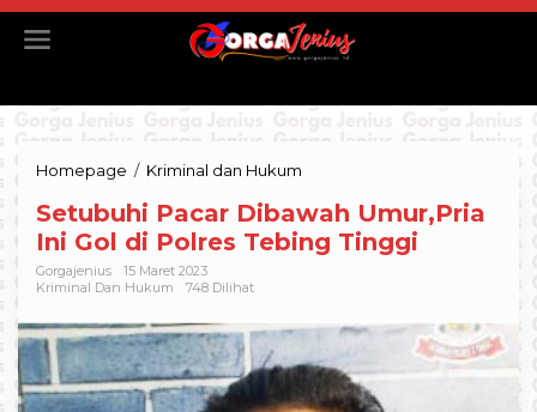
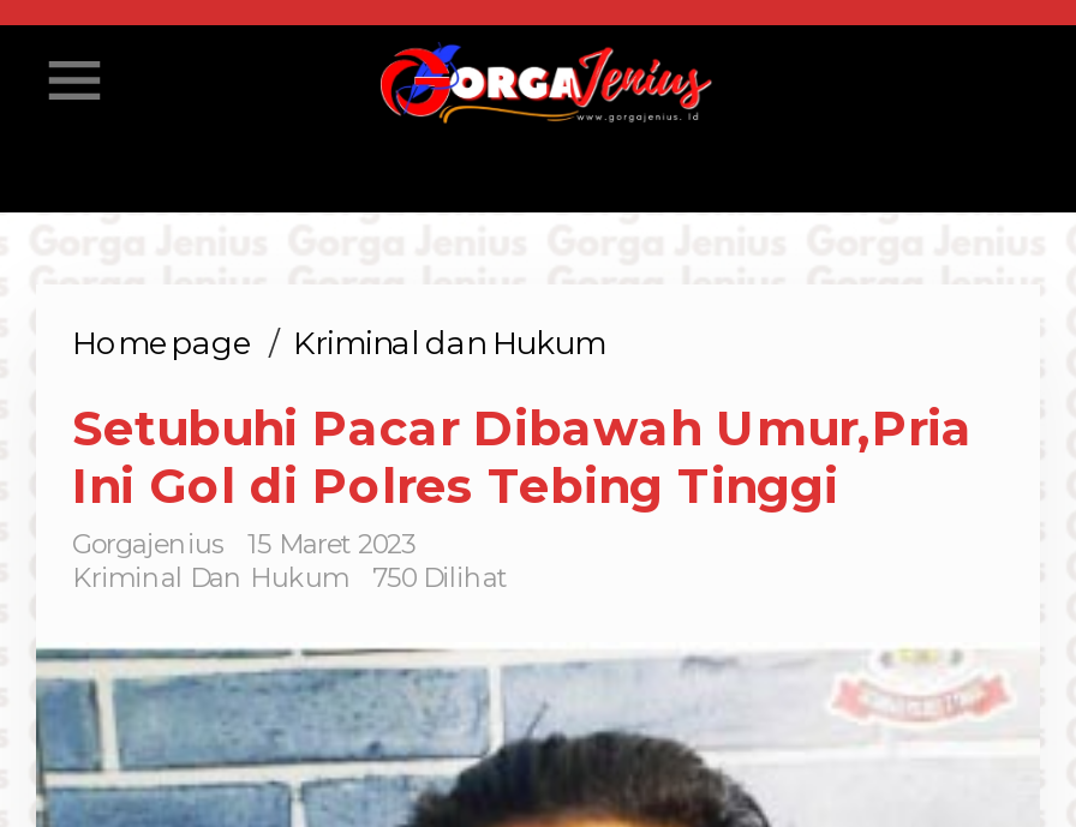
- Kriminal Dan Hukum 748 Dilihat
+ Kriminal Dan Hukum 750 Dilihat
